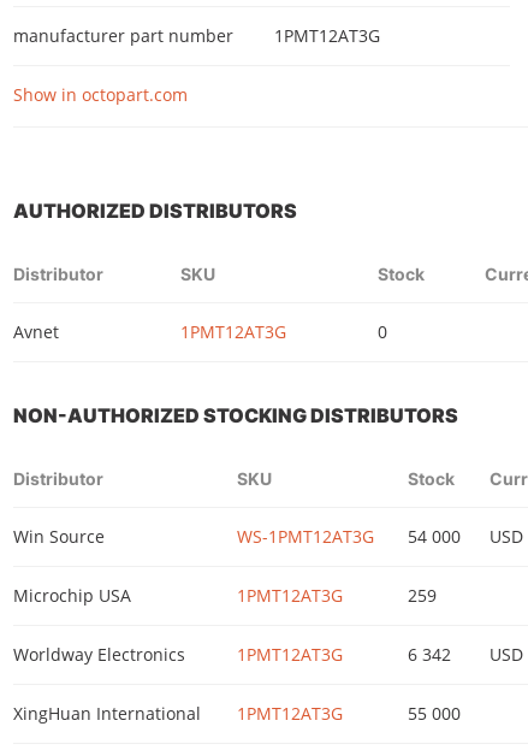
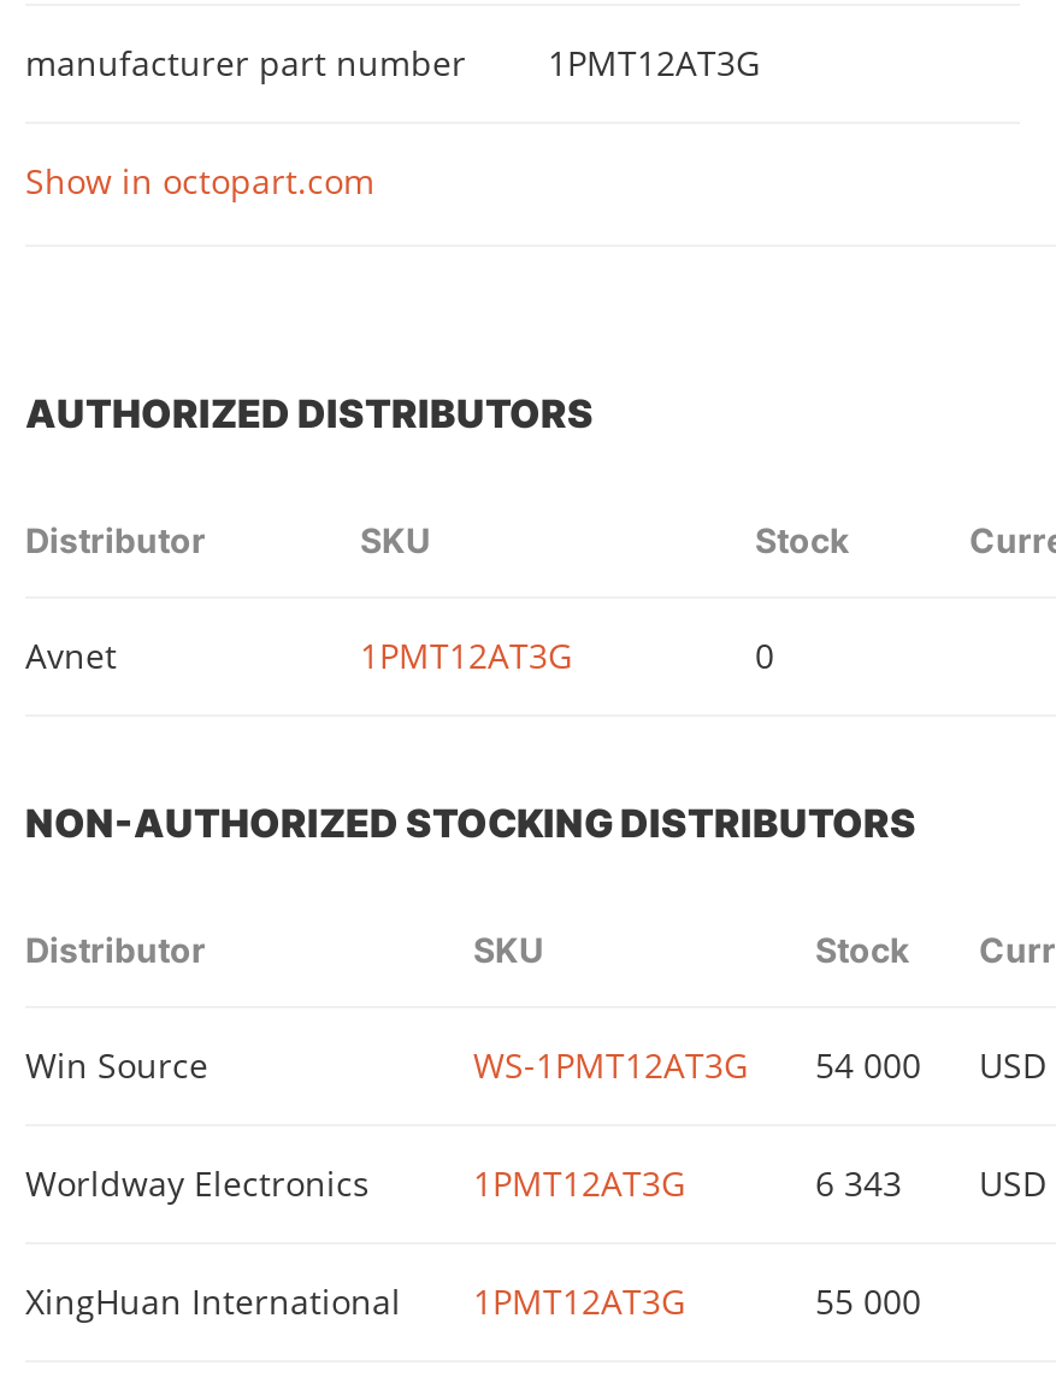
- Microchip USA
- 1PMT12AT3G
- 259

- 6 342 USD
+ 6 343 USD
